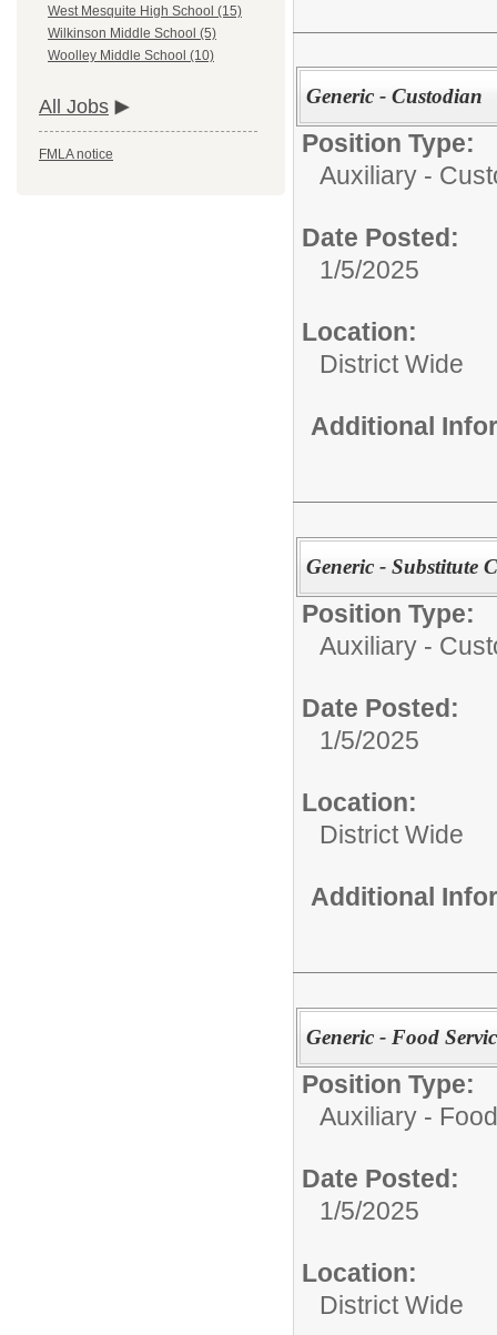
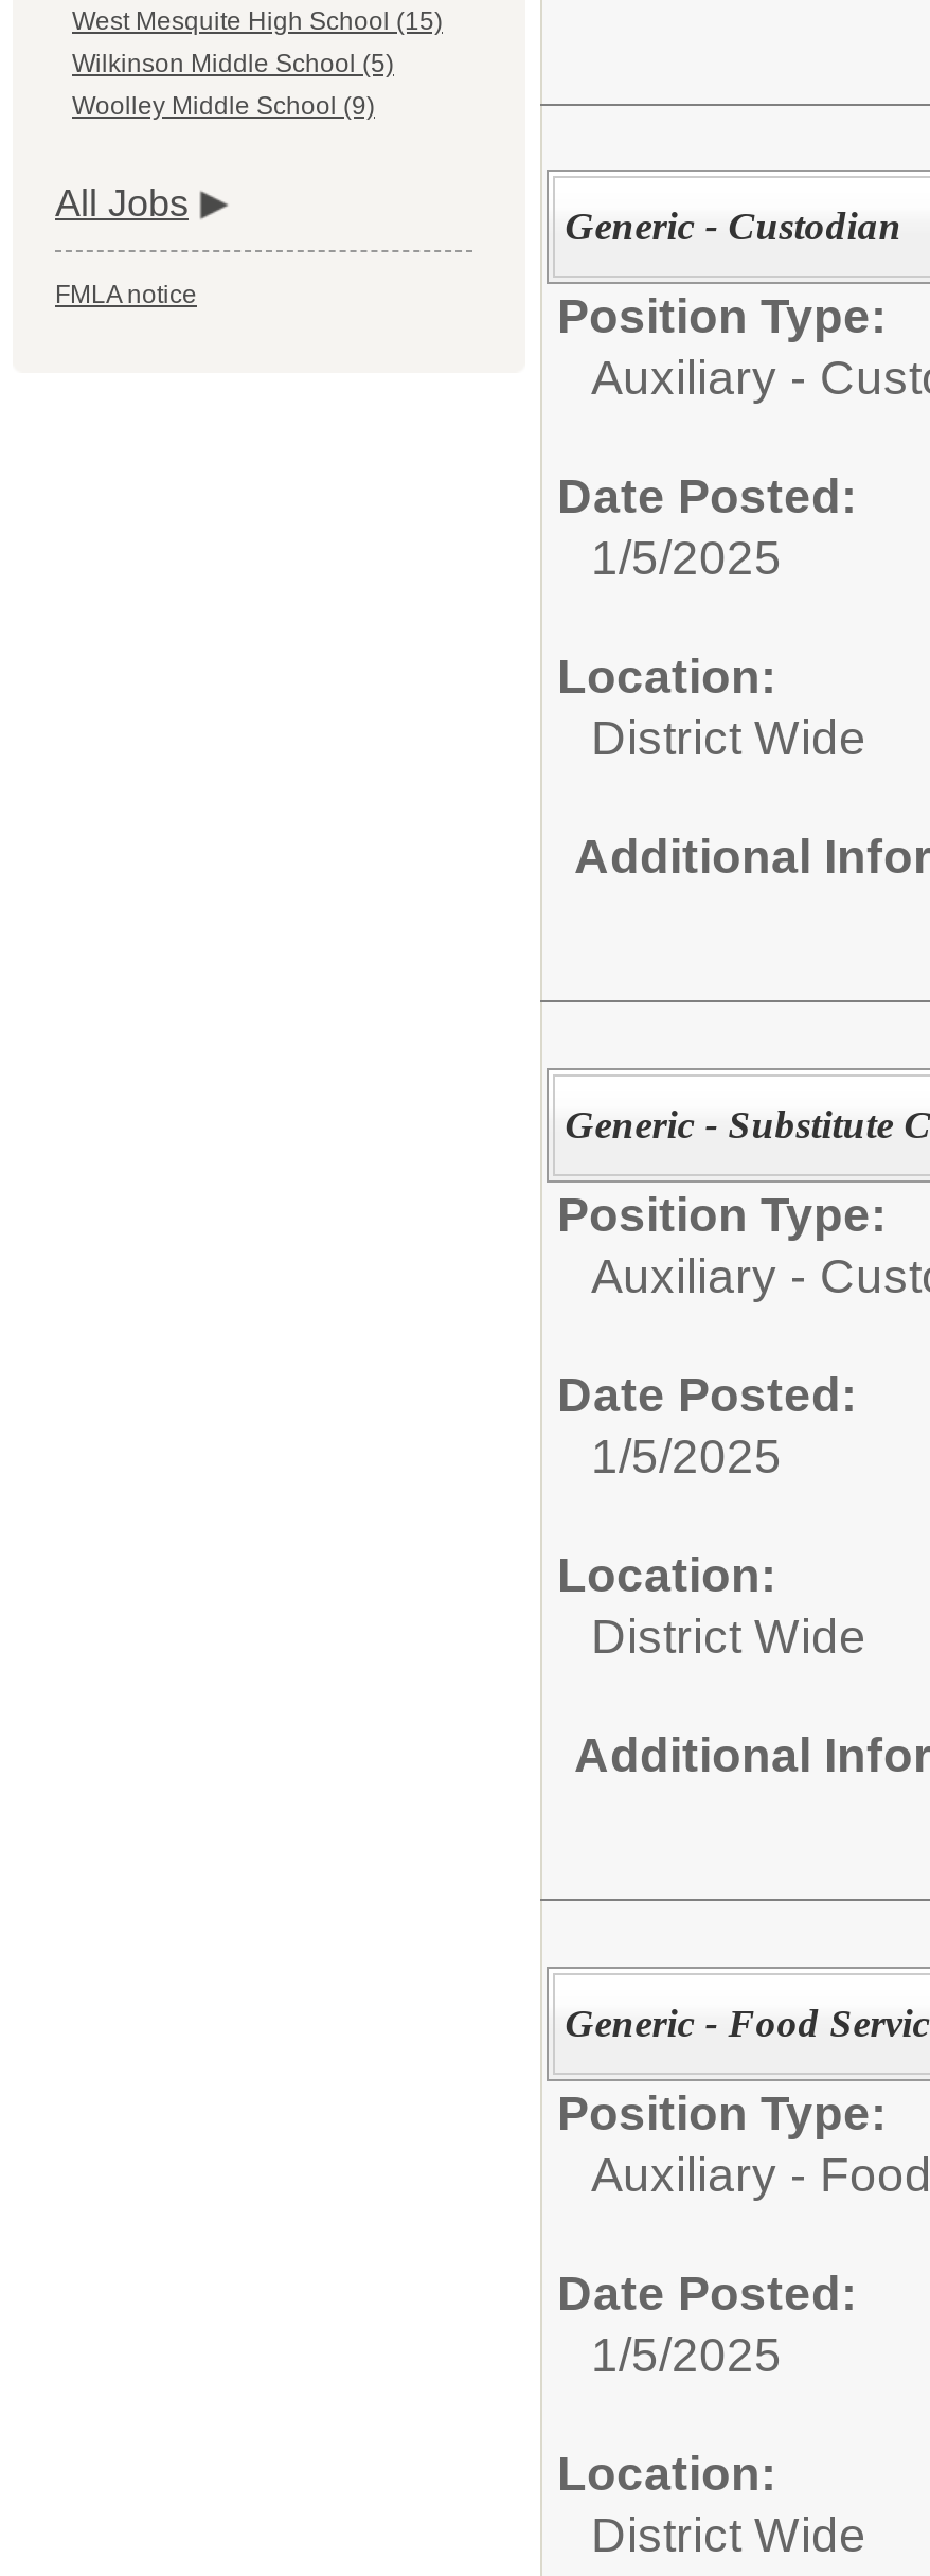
- Woolley Middle School (10)
+ Woolley Middle School (9)
